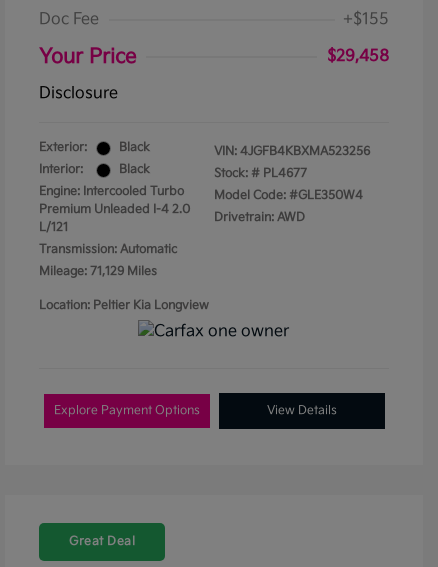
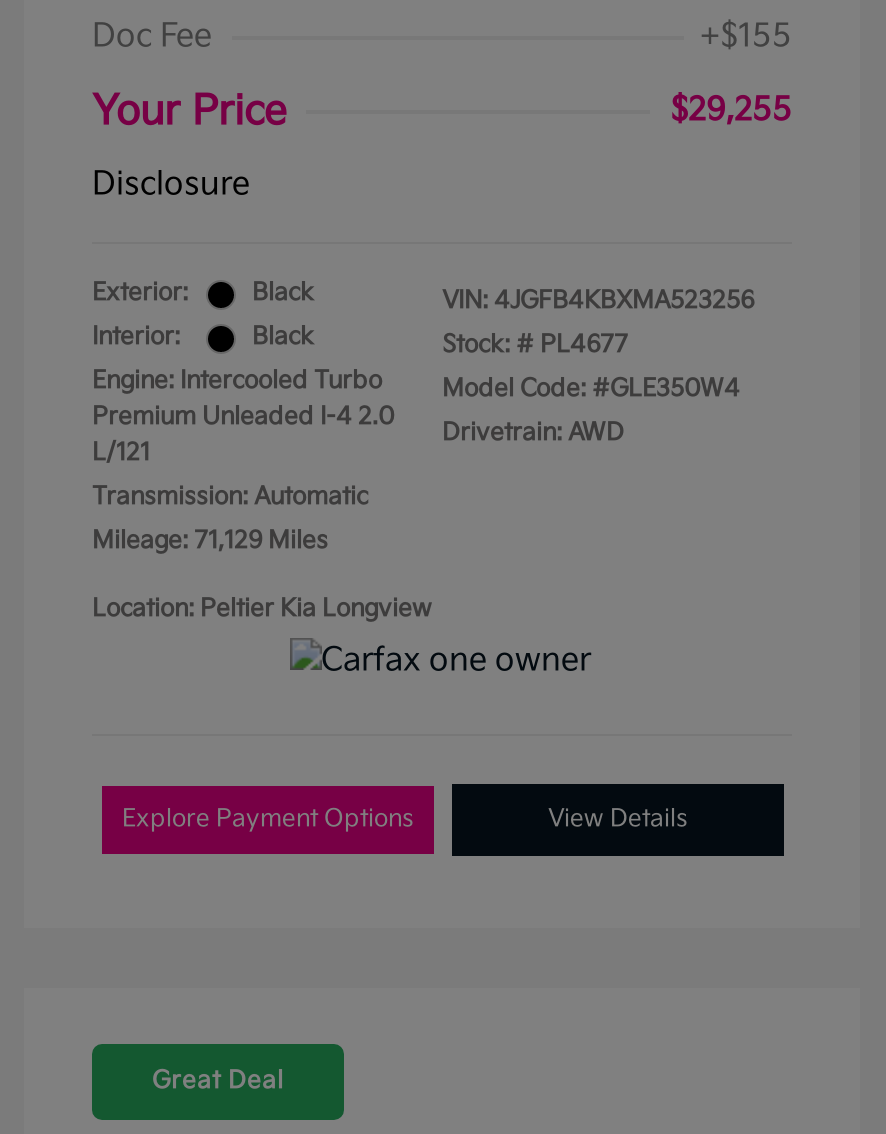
- $29,458
+ $29,255
